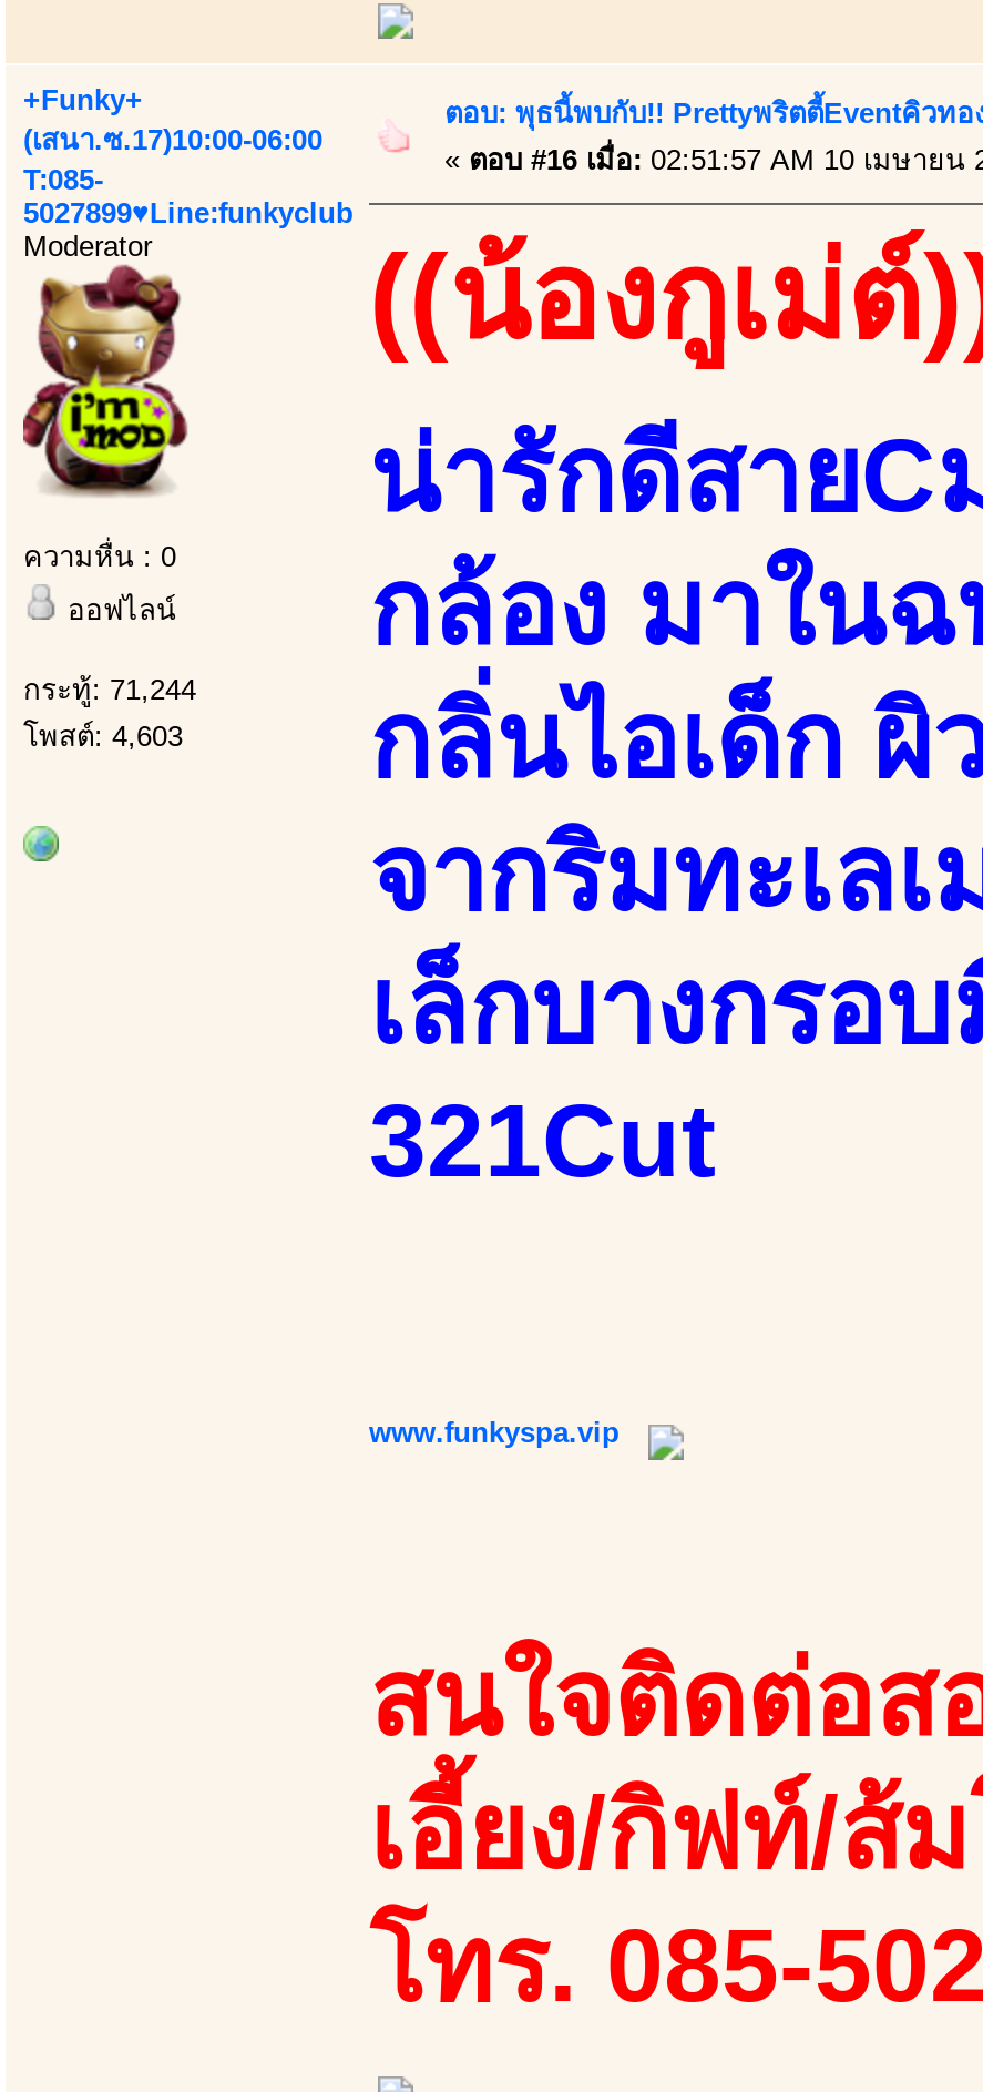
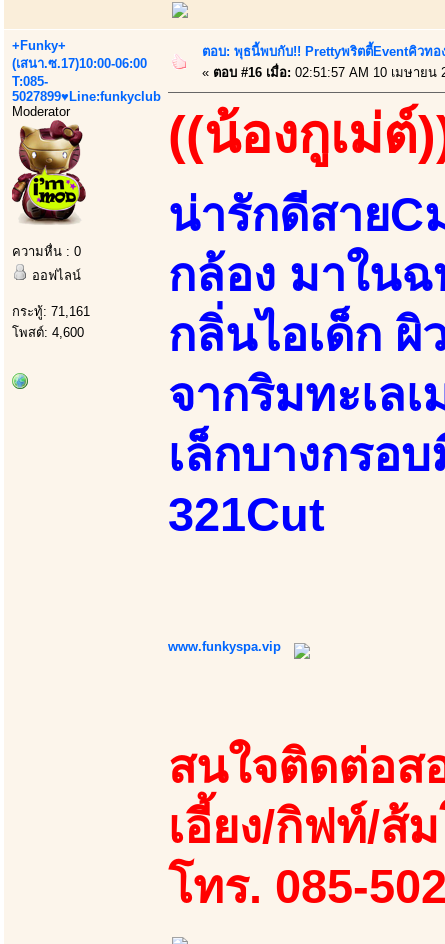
- กระทู้: 71,244
+ กระทู้: 71,161

- โพสต์: 4,603
+ โพสต์: 4,600
